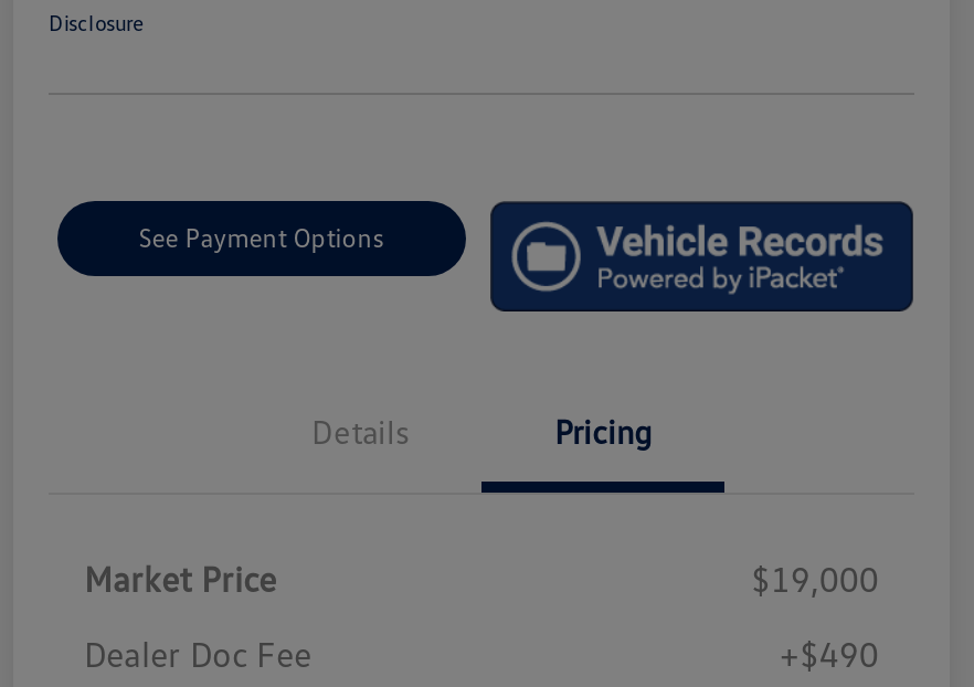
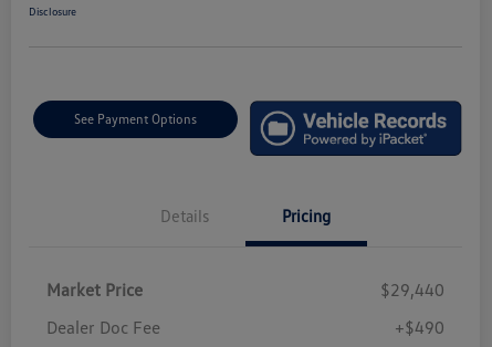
- $19,000
+ $29,440
